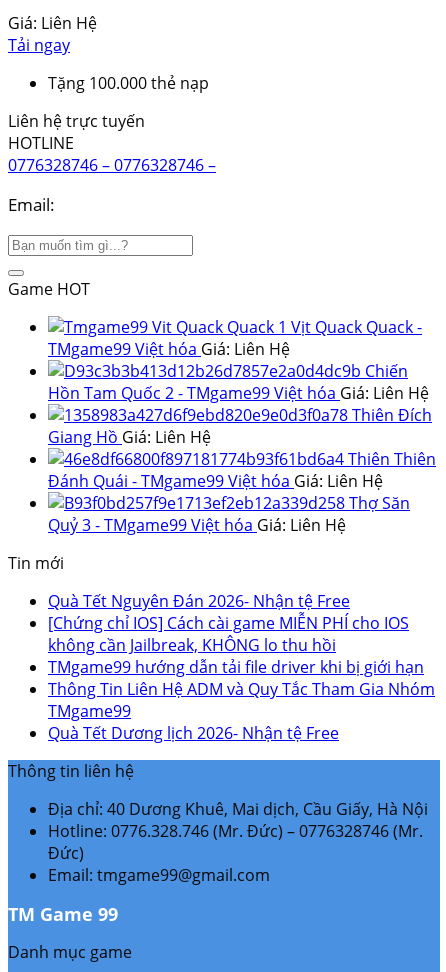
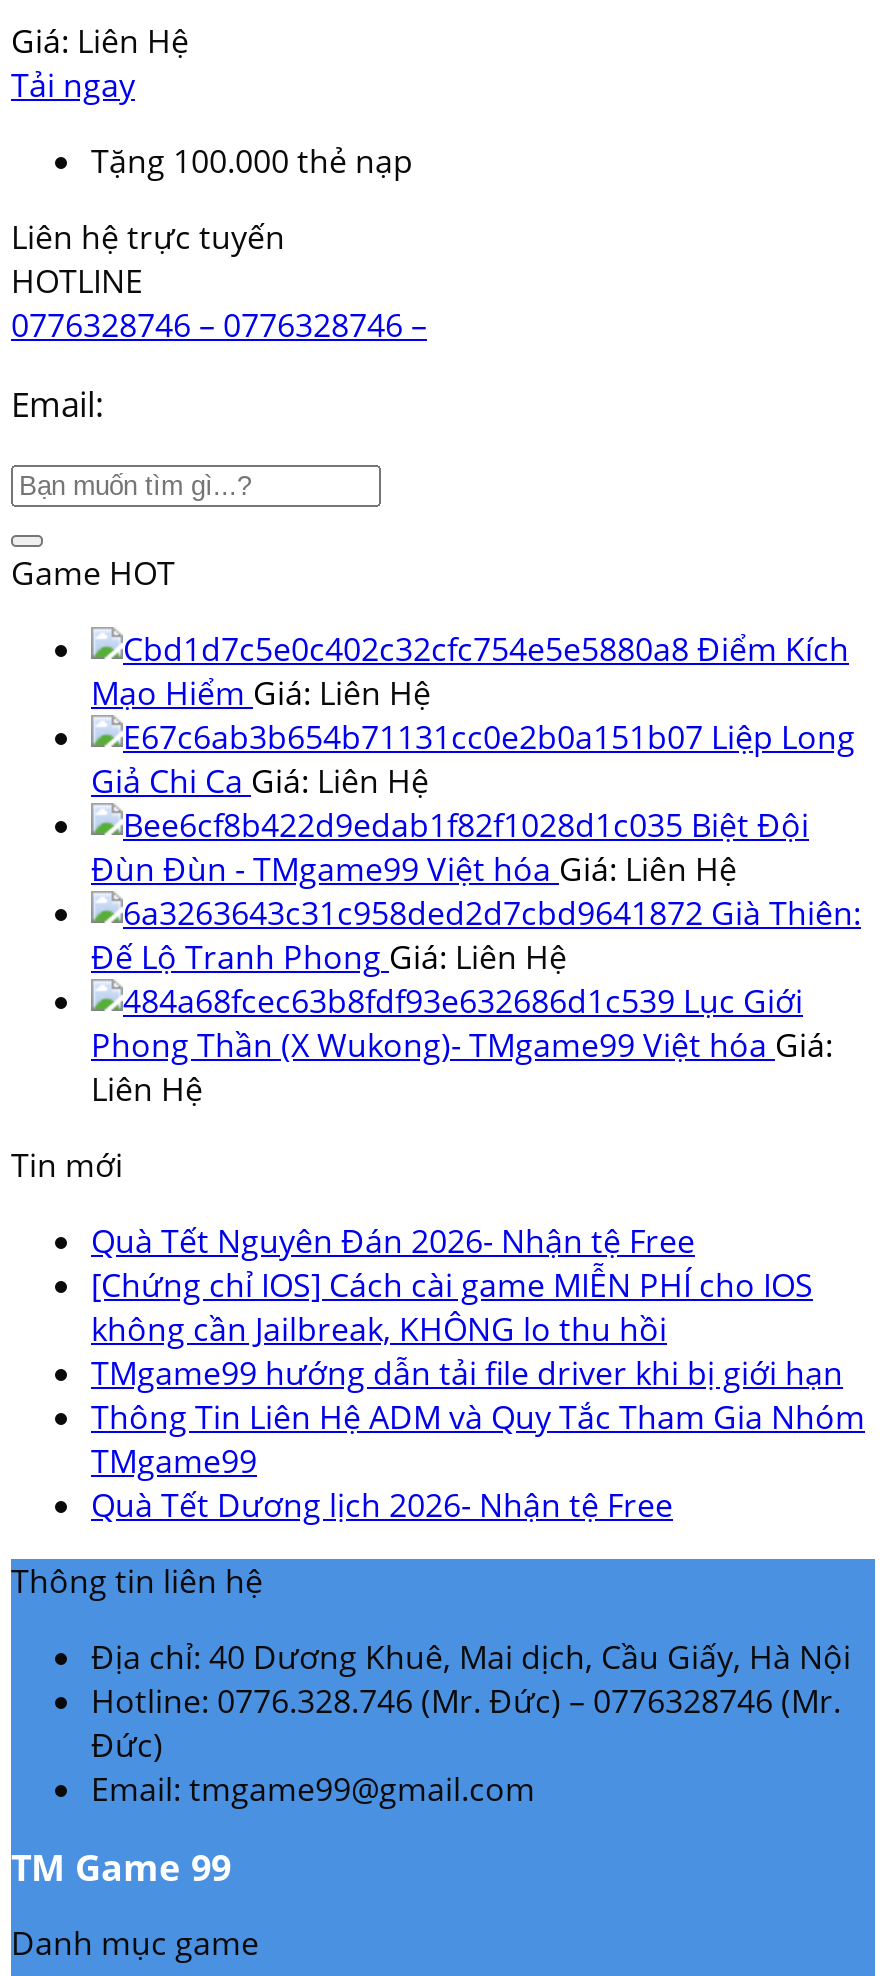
- Vịt Quack Quack -
- TMgame99 Việt hóa Giá: Liên Hệ
- Chiến
- Hồn Tam Quốc 2 - TMgame99 Việt hóa Giá: Liên Hệ
- Thiên Đích
- Giang Hồ Giá: Liên Hệ
- Thiên Thiên
- Đánh Quái - TMgame99 Việt hóa Giá: Liên Hệ
- Thợ Săn
- Quỷ 3 - TMgame99 Việt hóa Giá: Liên Hệ
+ Điểm Kích
+ Mạo Hiểm Giá: Liên Hệ
+ Liệp Long
+ Giả Chi Ca Giá: Liên Hệ
+ Biệt Đội
+ Đùn Đùn - TMgame99 Việt hóa Giá: Liên Hệ
+ Già Thiên:
+ Đế Lộ Tranh Phong Giá: Liên Hệ
+ Lục Giới
+ Phong Thần (X Wukong)- TMgame99 Việt hóa Giá:
+ Liên Hệ
